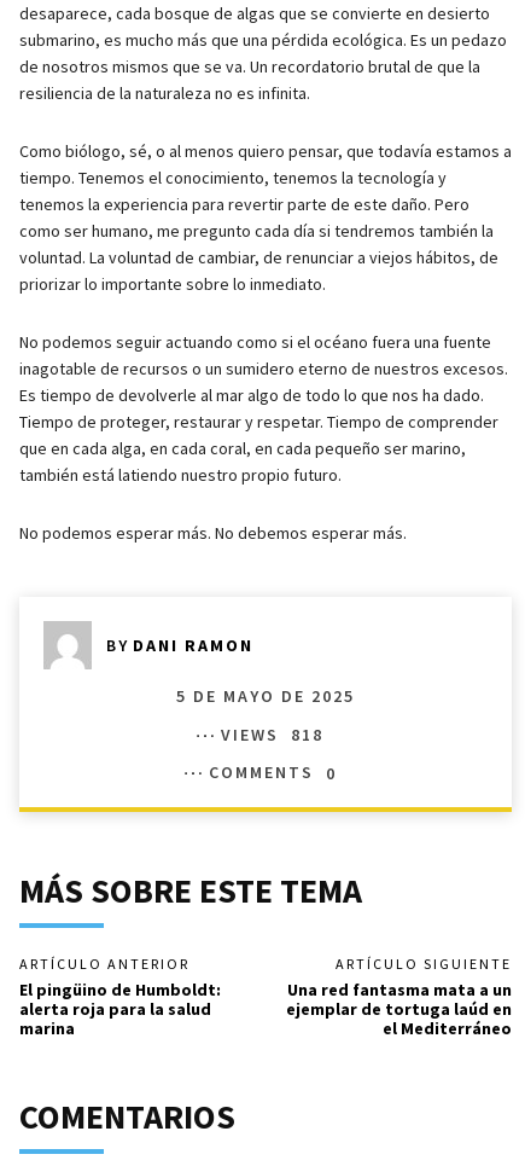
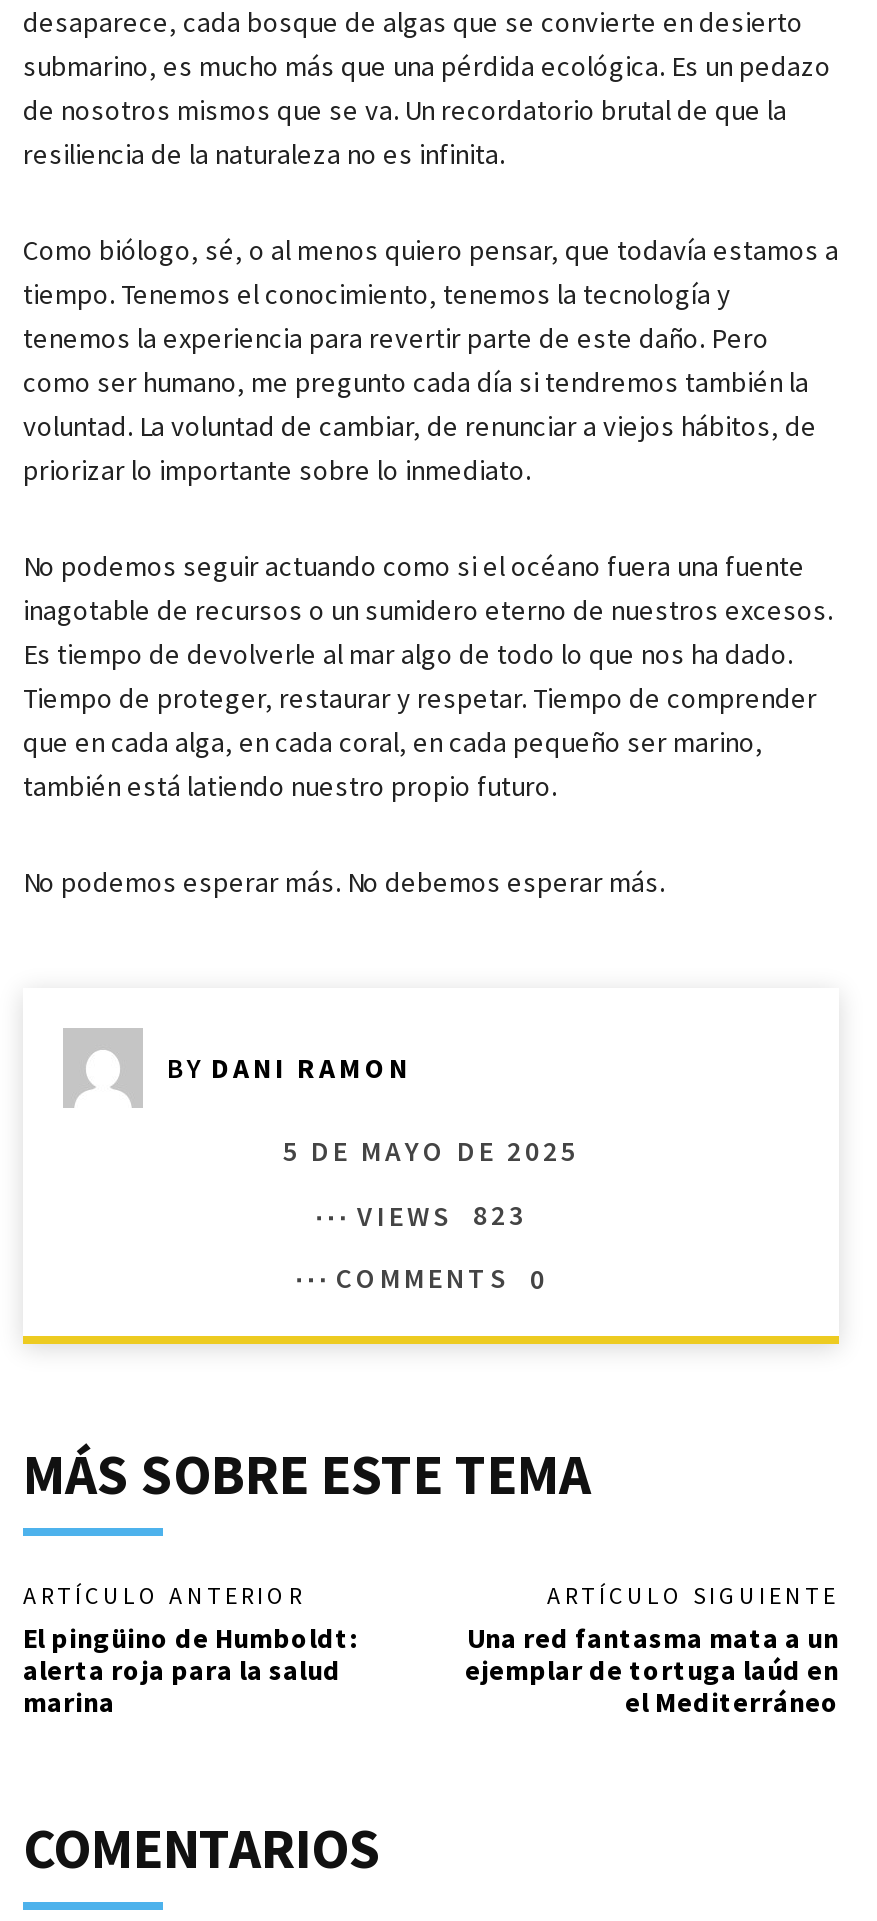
- VIEWS 818
+ VIEWS 823
